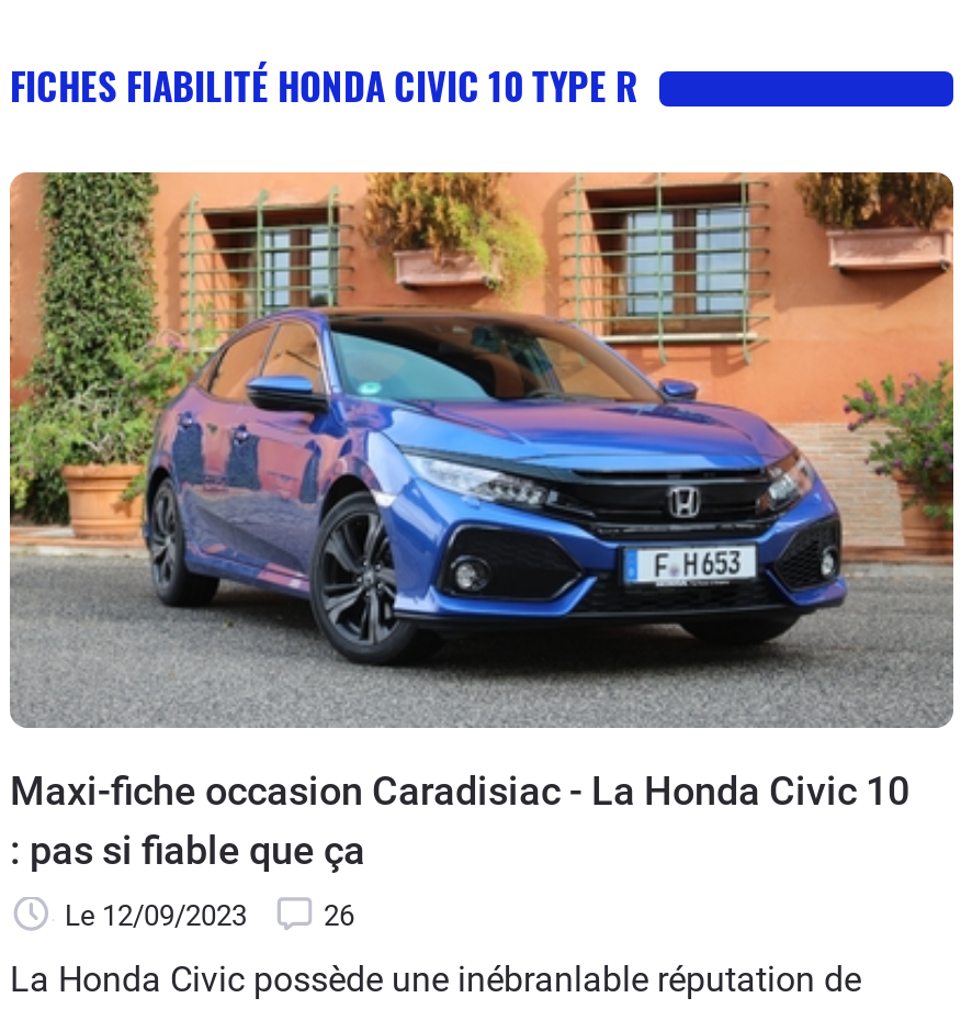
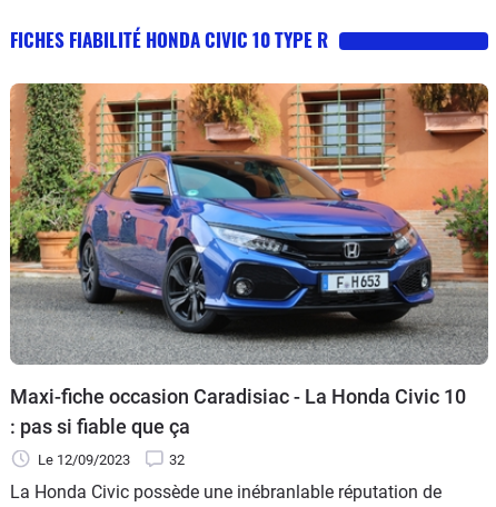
- 26
+ 32
